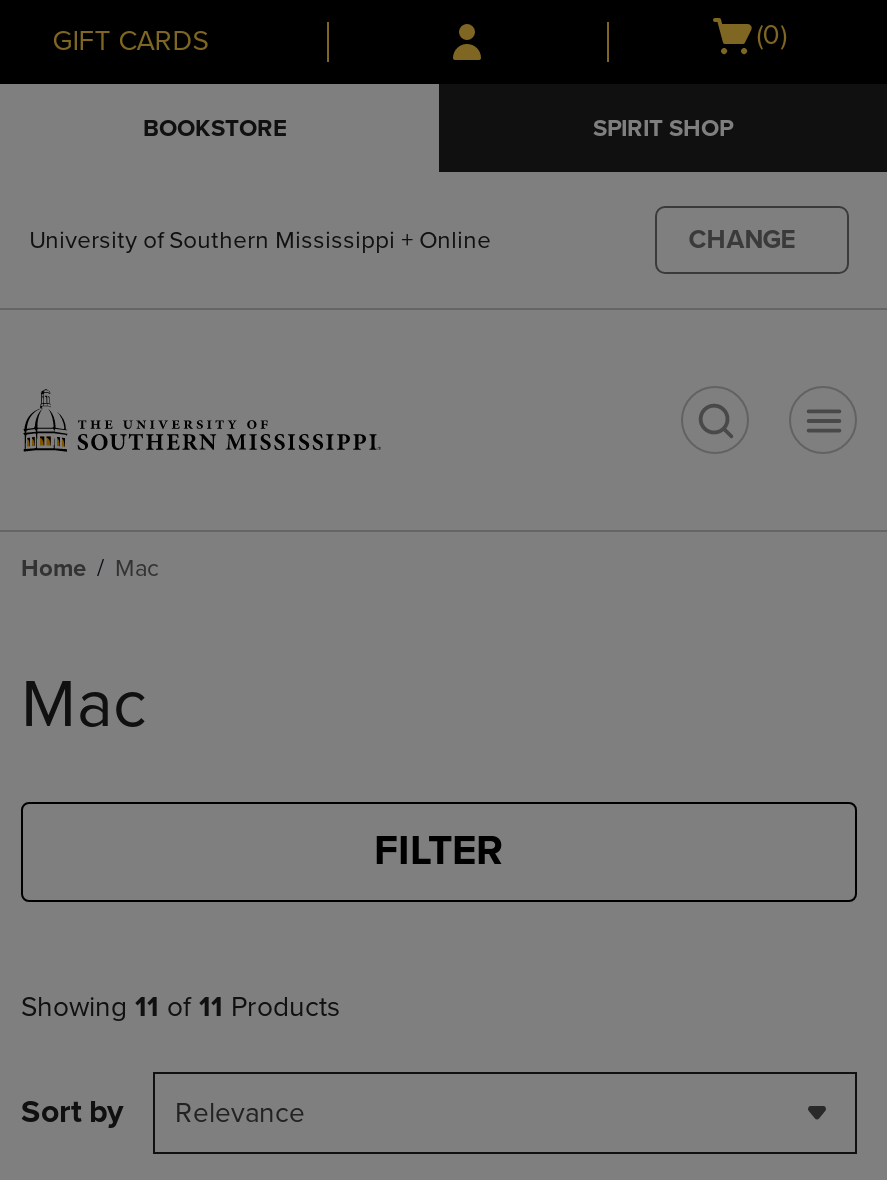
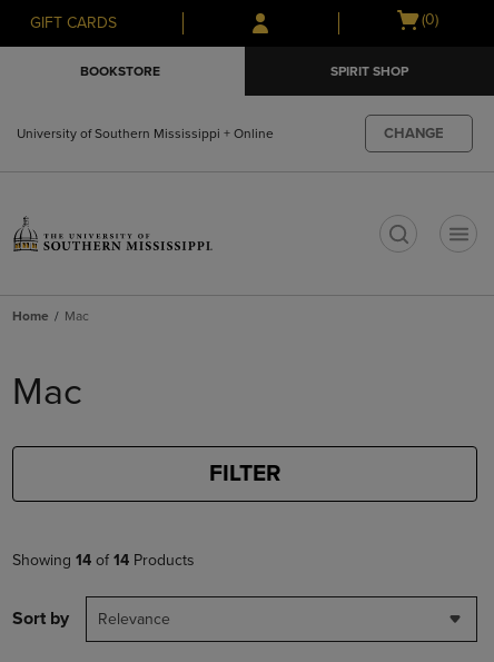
- Showing 11 of 11 Products
+ Showing 14 of 14 Products
